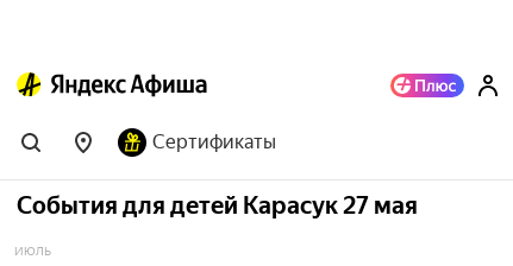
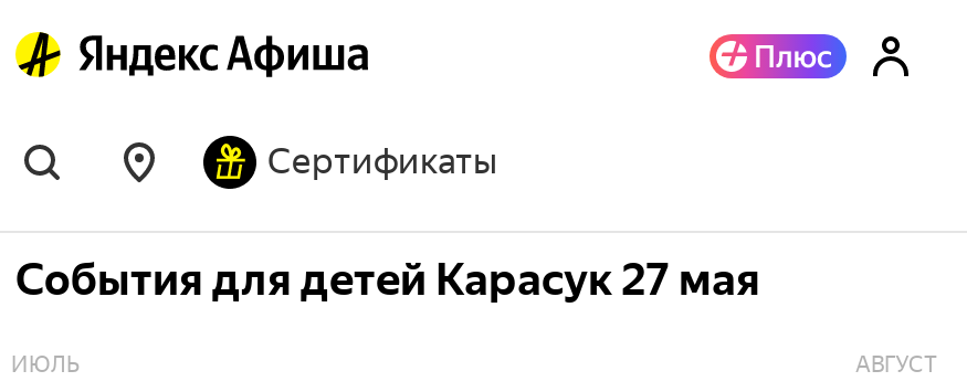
+ АВГУСТ
